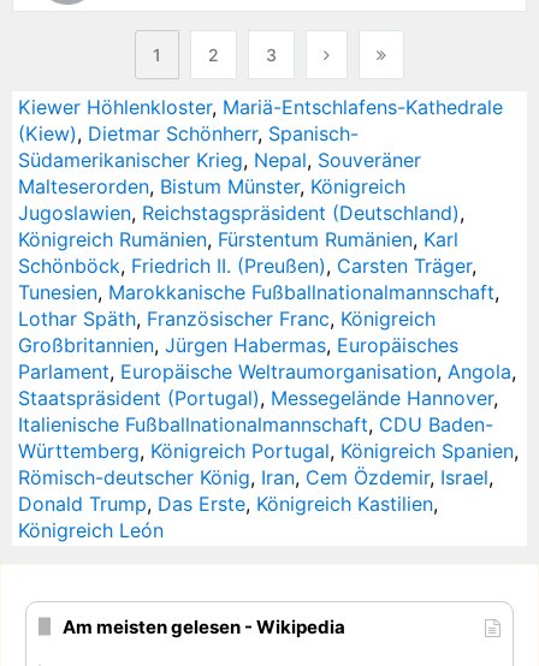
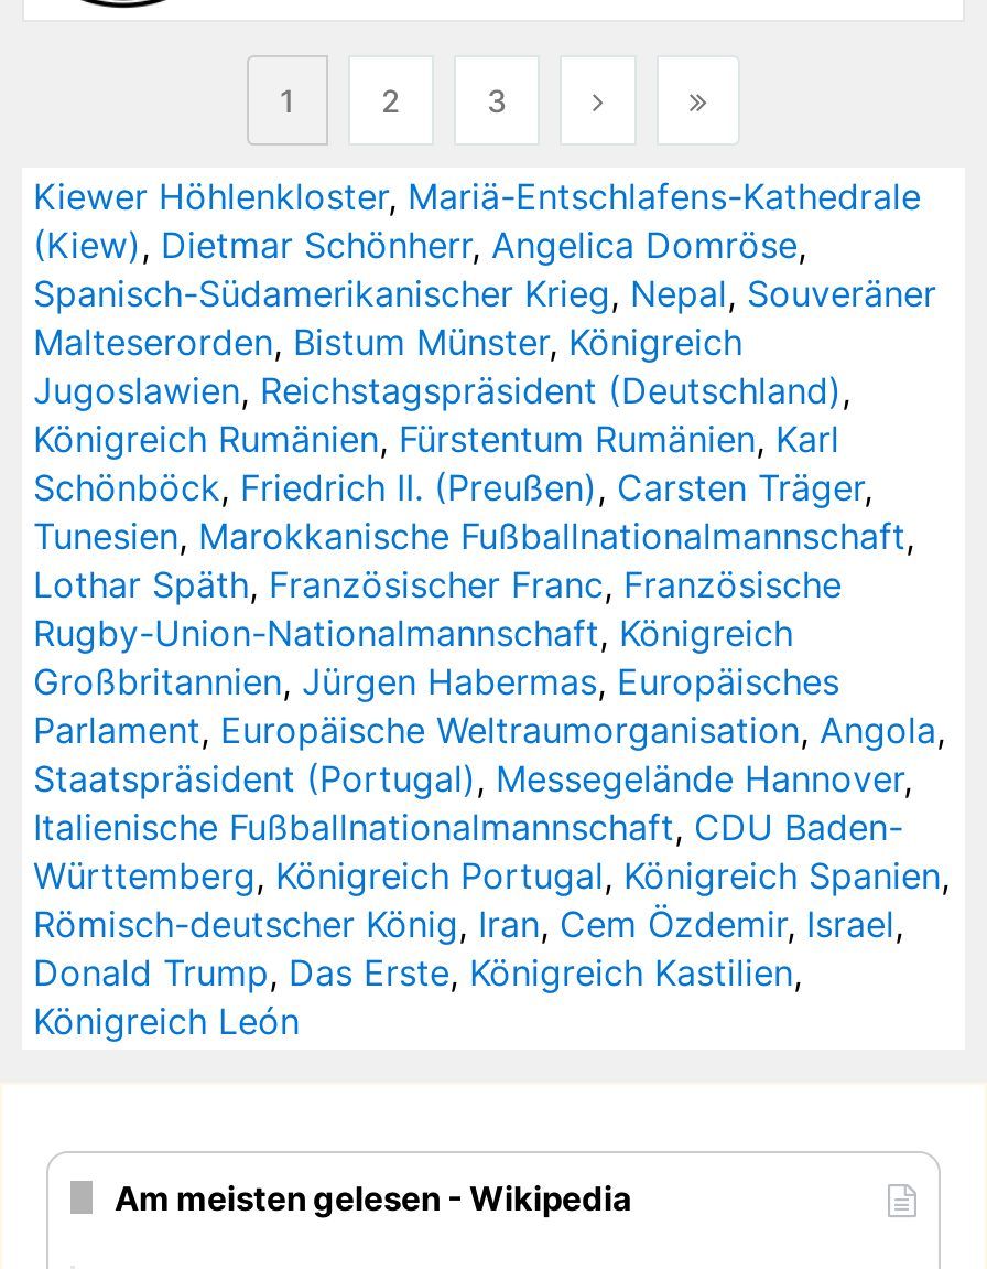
- (Kiew), Dietmar Schönherr, Spanisch-
- Südamerikanischer Krieg, Nepal, Souveräner
+ (Kiew), Dietmar Schönherr, Angelica Domröse,
+ Spanisch-Südamerikanischer Krieg, Nepal, Souveräner

- Lothar Späth, Französischer Franc, Königreich
+ Lothar Späth, Französischer Franc, Französische
+ Rugby-Union-Nationalmannschaft, Königreich
